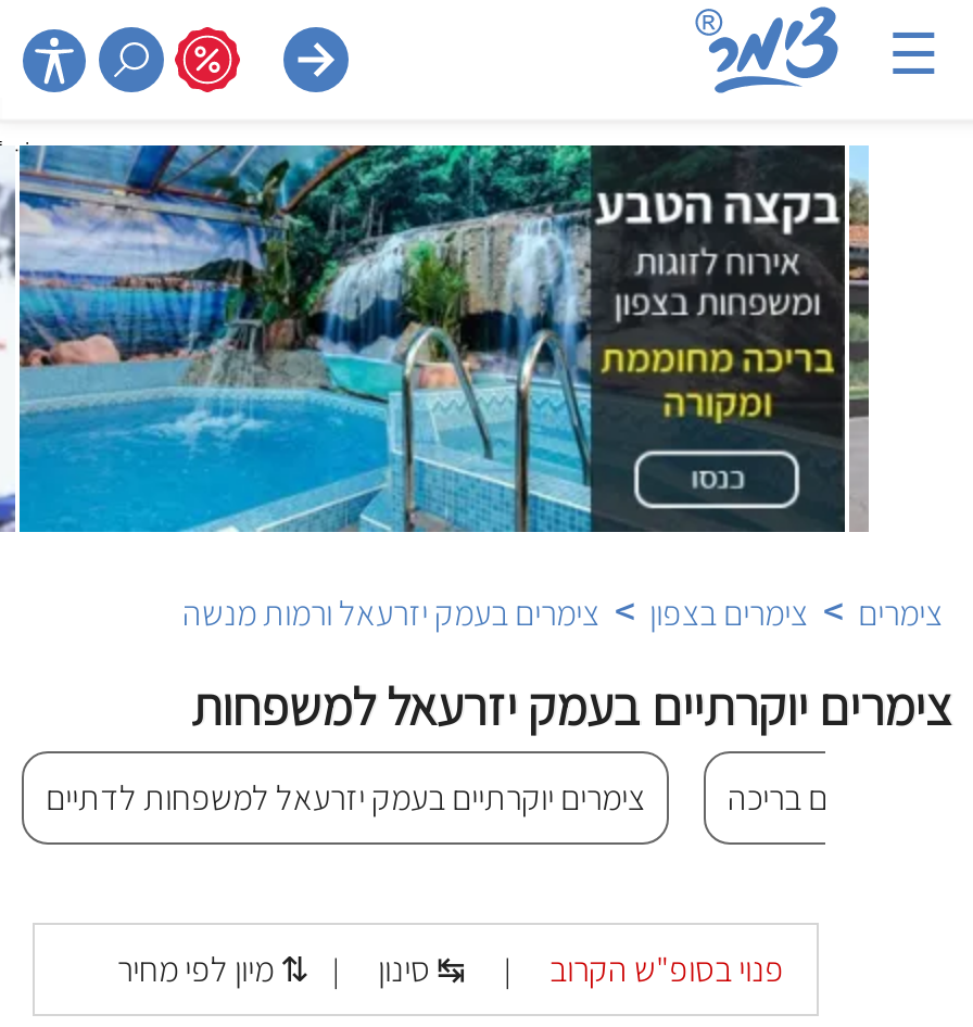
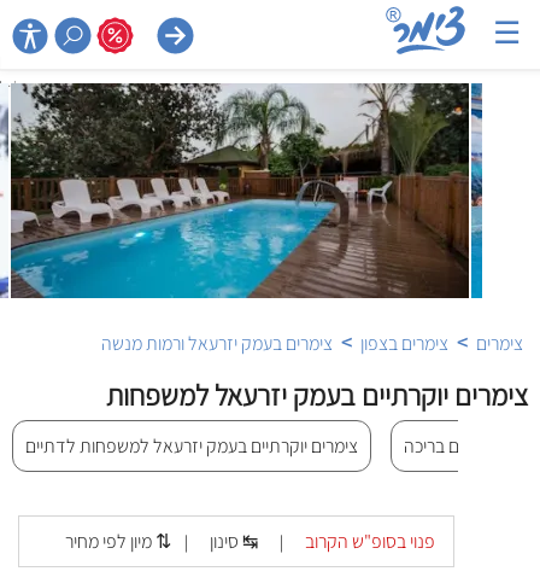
- [image]
+ [image]
